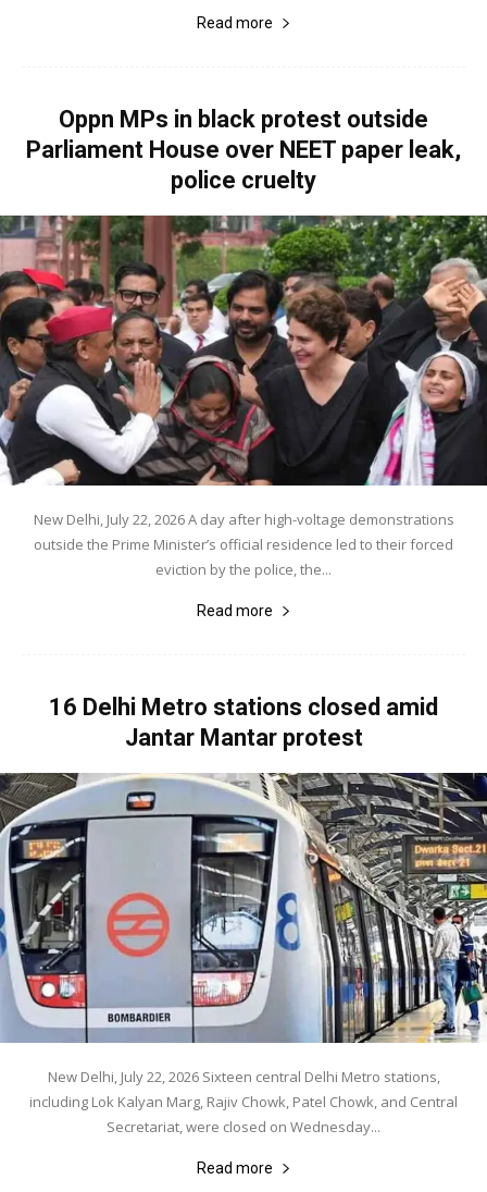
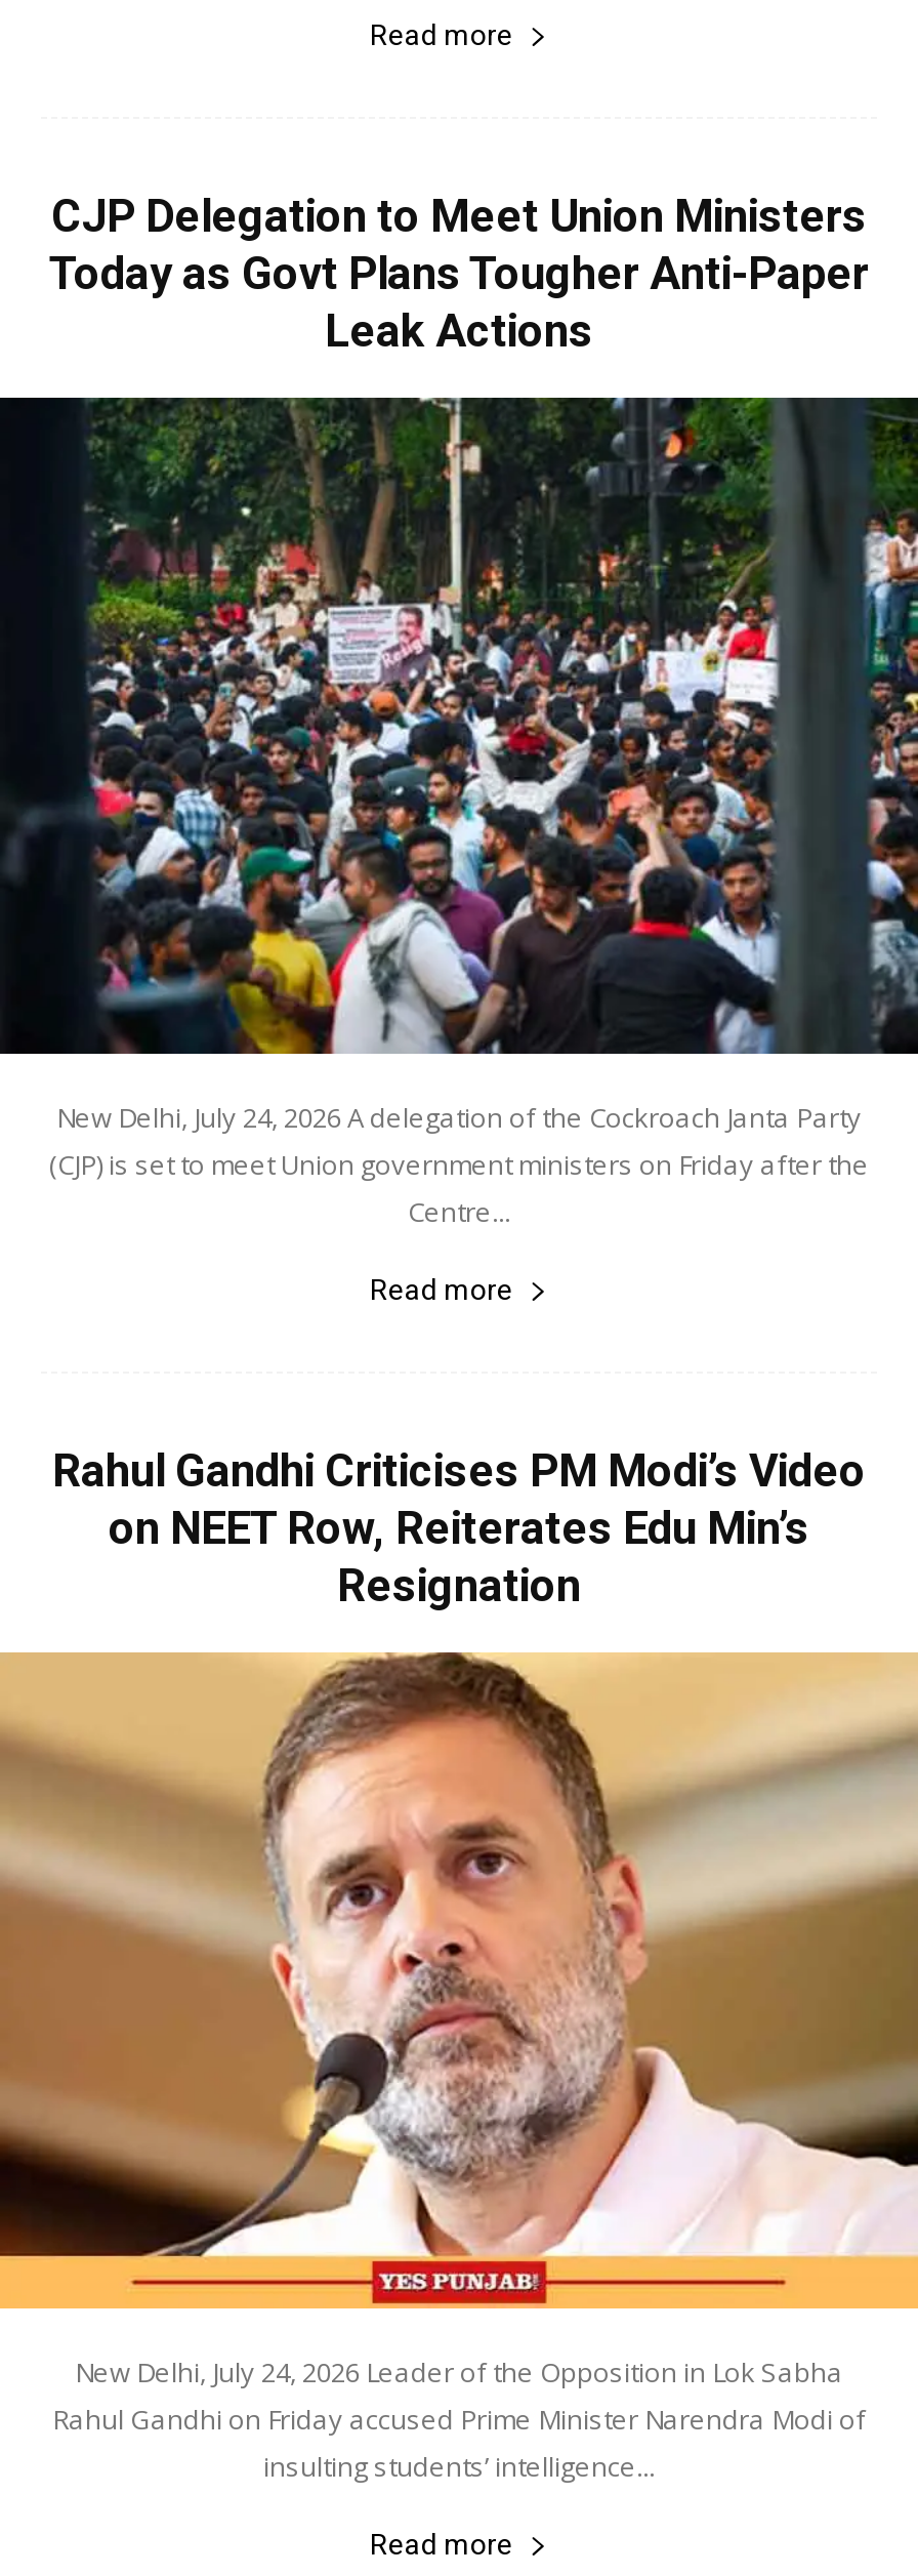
- Oppn MPs in black protest outside
- Parliament House over NEET paper leak,
- police cruelty
+ CJP Delegation to Meet Union Ministers
+ Today as Govt Plans Tougher Anti-Paper
+ Leak Actions

- [image]
- New Delhi, July 22, 2026 A day after high-voltage demonstrations
- outside the Prime Minister’s official residence led to their forced
- eviction by the police, the...
+ [image]
+ New Delhi, July 24, 2026 A delegation of the Cockroach Janta Party
+ (CJP) is set to meet Union government ministers on Friday after the
+ Centre...

- 16 Delhi Metro stations closed amid
- Jantar Mantar protest
+ Rahul Gandhi Criticises PM Modi’s Video
+ on NEET Row, Reiterates Edu Min’s
+ Resignation

- [image]
- New Delhi, July 22, 2026 Sixteen central Delhi Metro stations,
- including Lok Kalyan Marg, Rajiv Chowk, Patel Chowk, and Central
- Secretariat, were closed on Wednesday...
+ [image]
+ New Delhi, July 24, 2026 Leader of the Opposition in Lok Sabha
+ Rahul Gandhi on Friday accused Prime Minister Narendra Modi of
+ insulting students’ intelligence...
